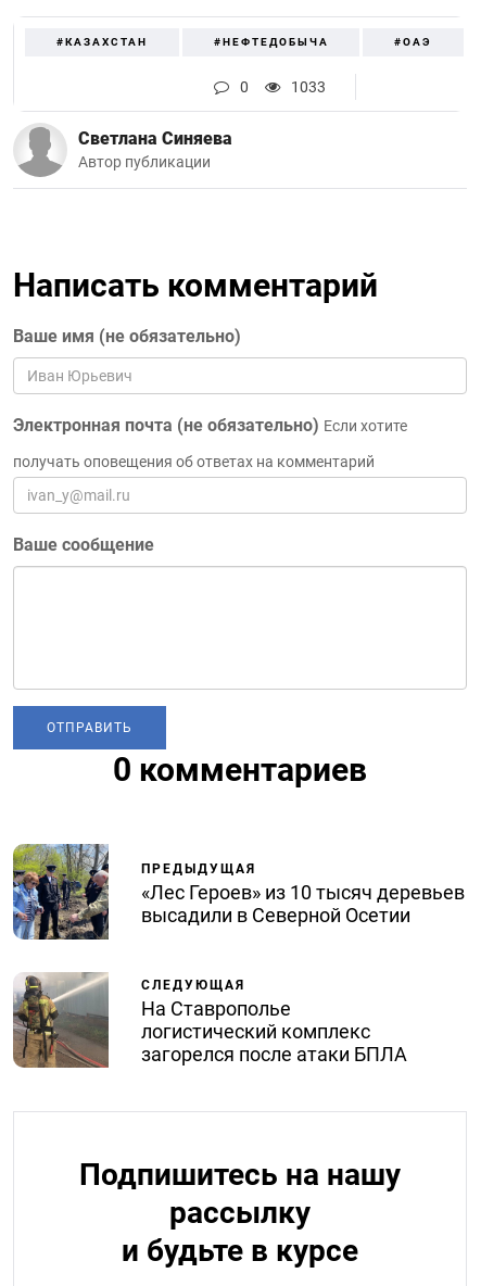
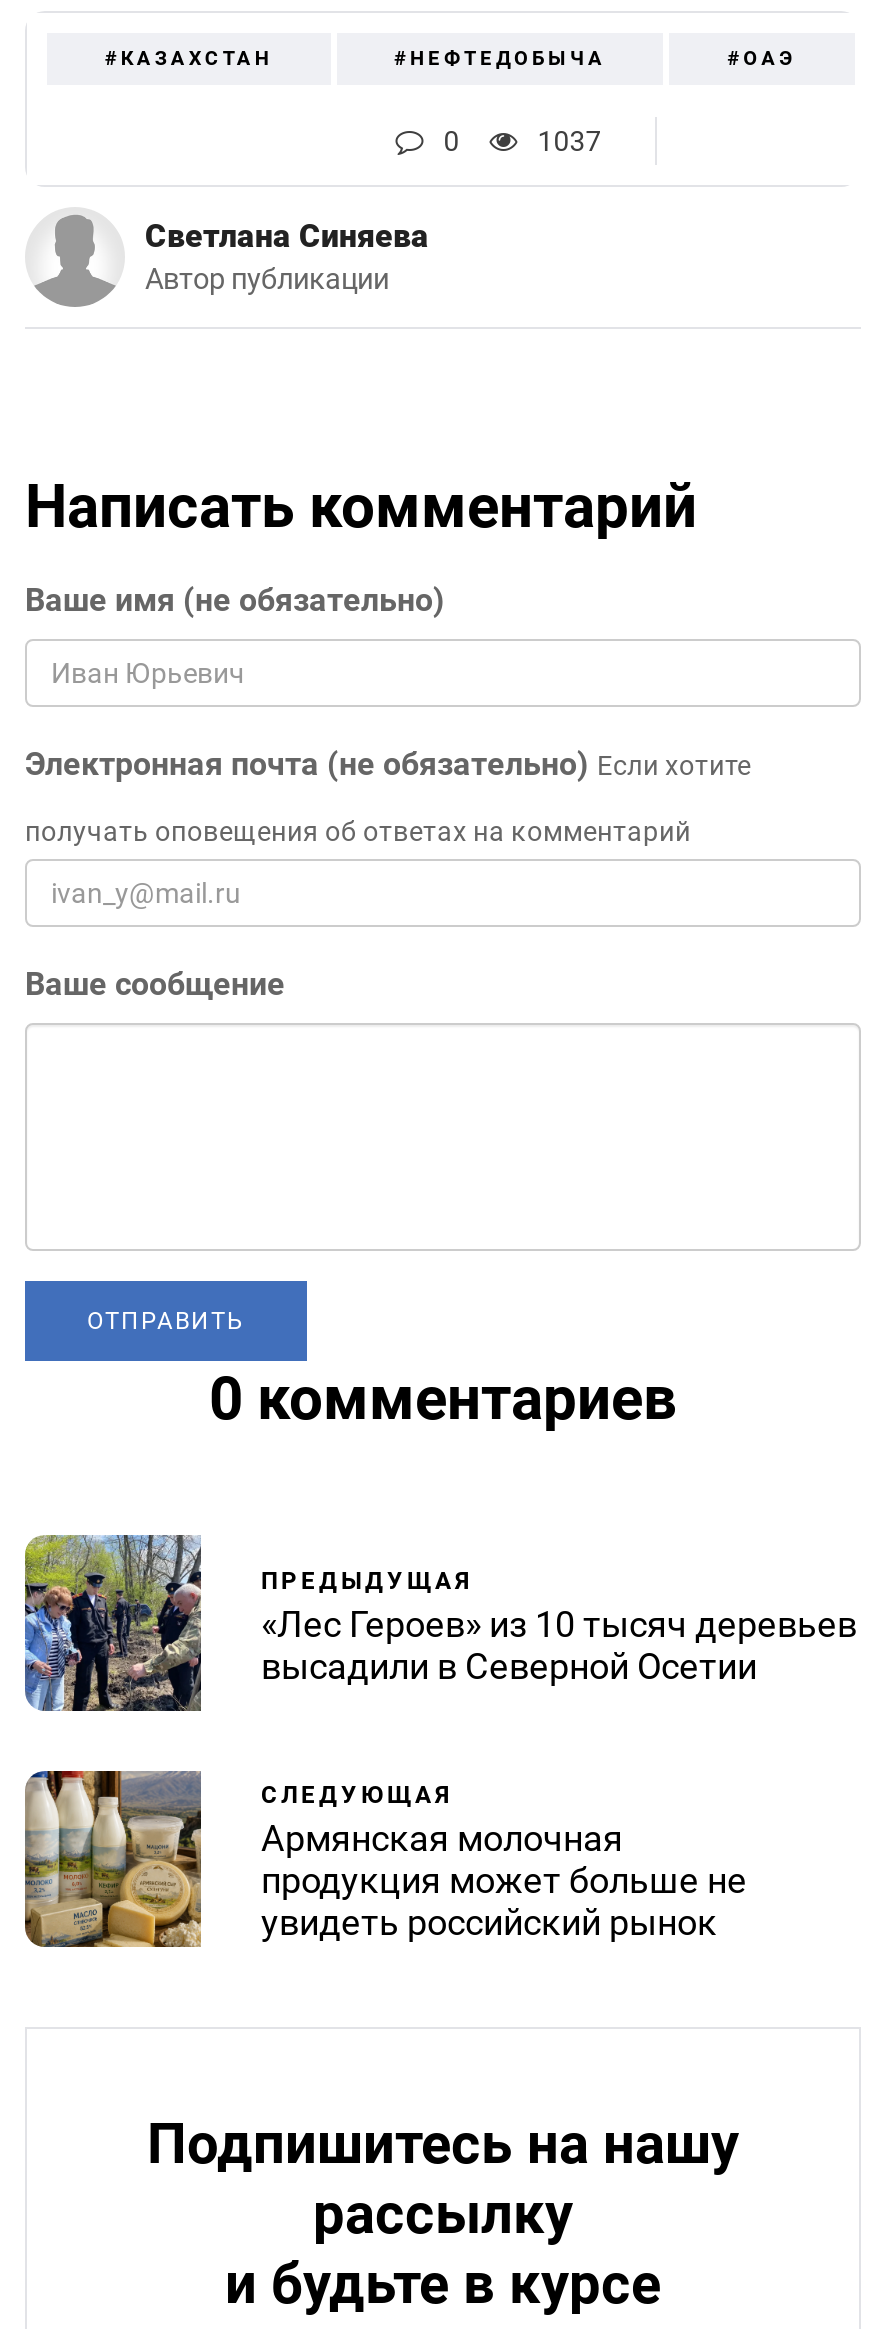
- 1033
+ 1037

- [image]
- На Ставрополье
- логистический комплекс
- загорелся после атаки БПЛА
+ [image]
+ Армянская молочная
+ продукция может больше не
+ увидеть российский рынок
